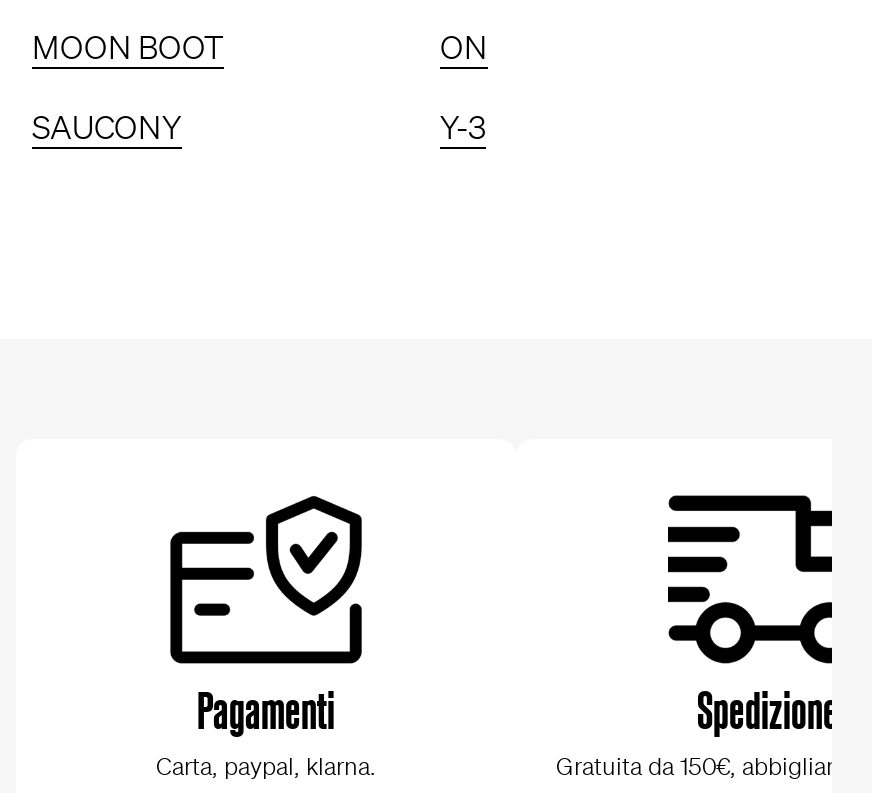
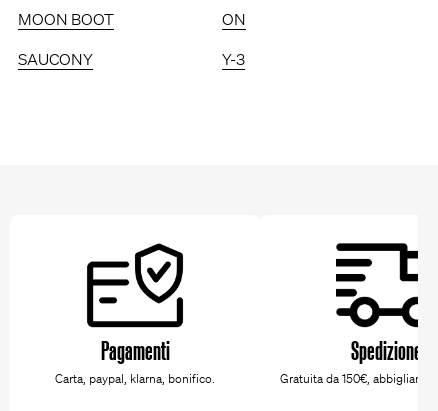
- Carta, paypal, klarna.
+ Carta, paypal, klarna, bonifico.
